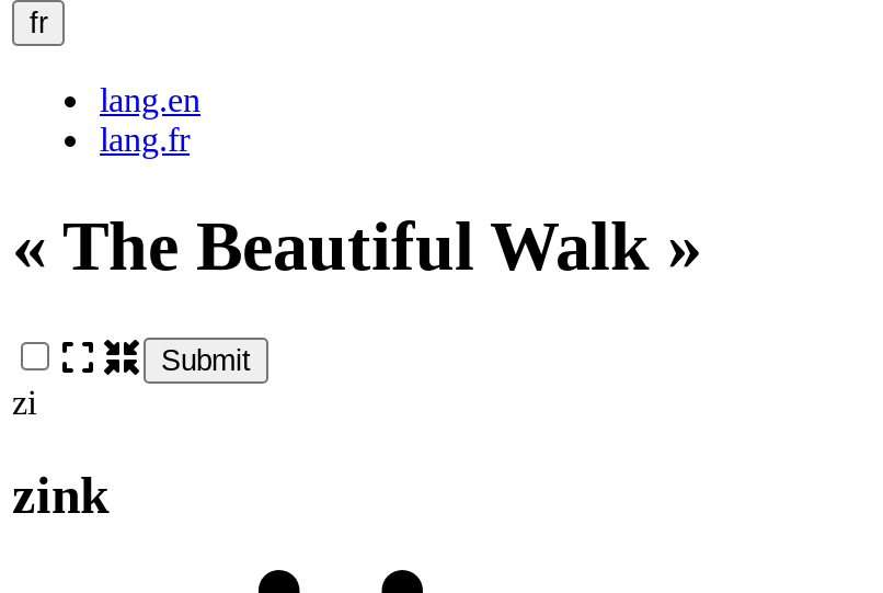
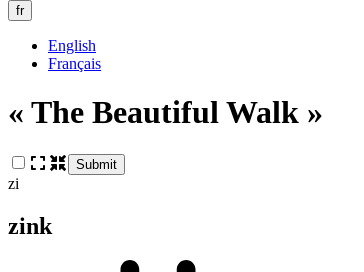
- lang.en
- lang.fr
+ English
+ Français
